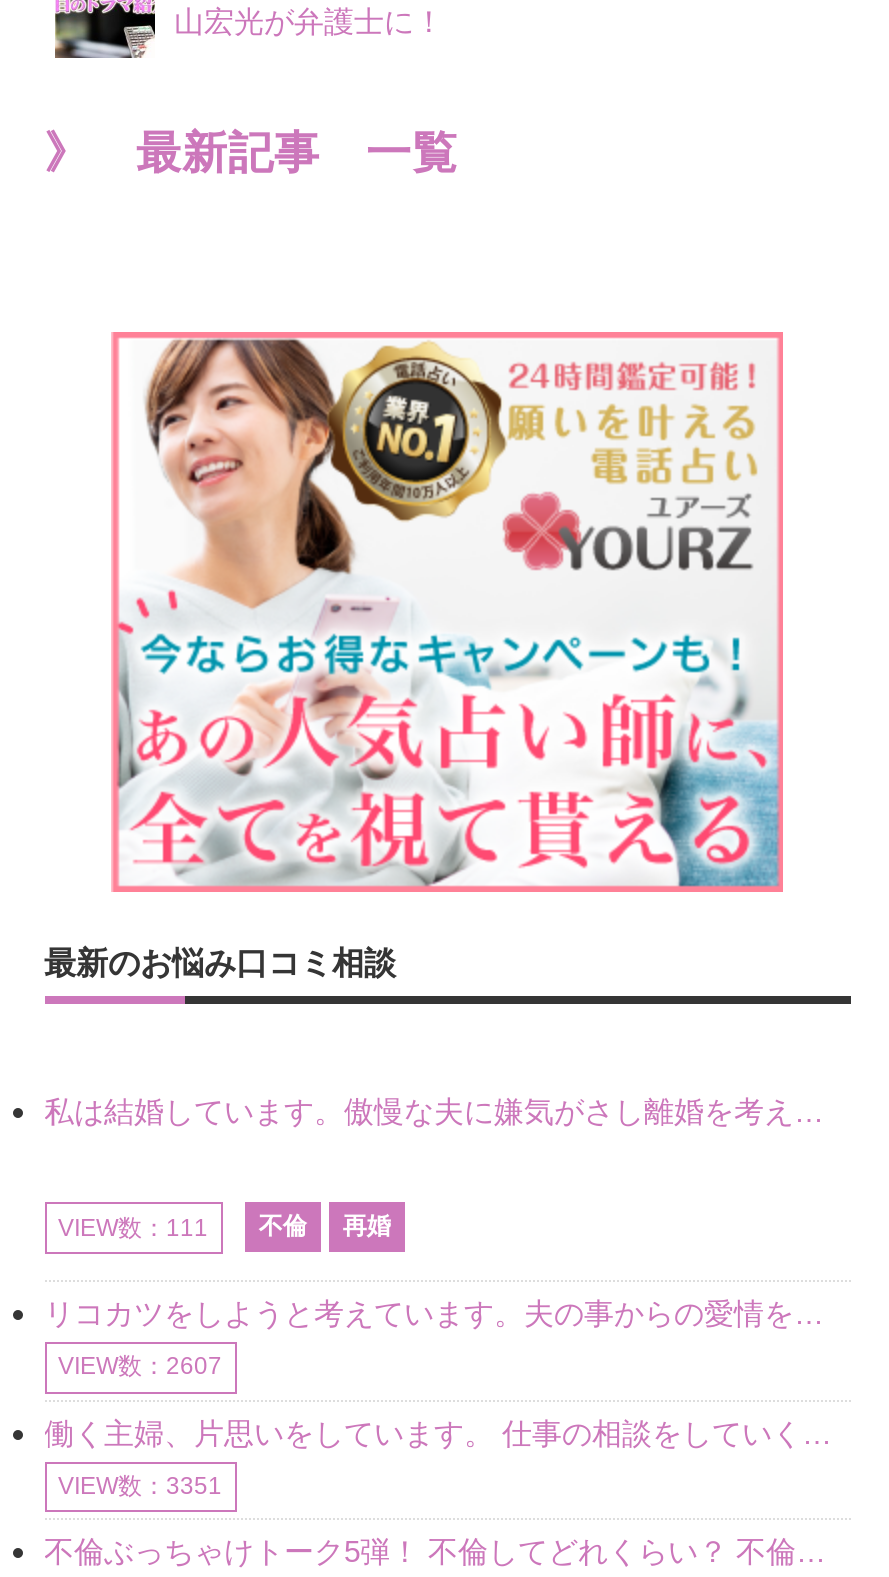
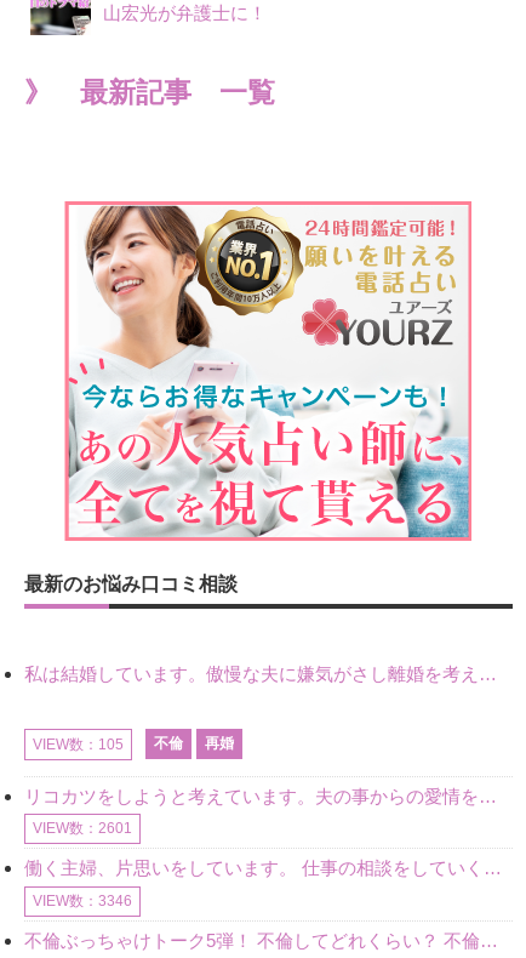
- VIEW数：111 不倫 再婚
+ VIEW数：105 不倫 再婚

- VIEW数：2607
+ VIEW数：2601

- VIEW数：3351
+ VIEW数：3346
